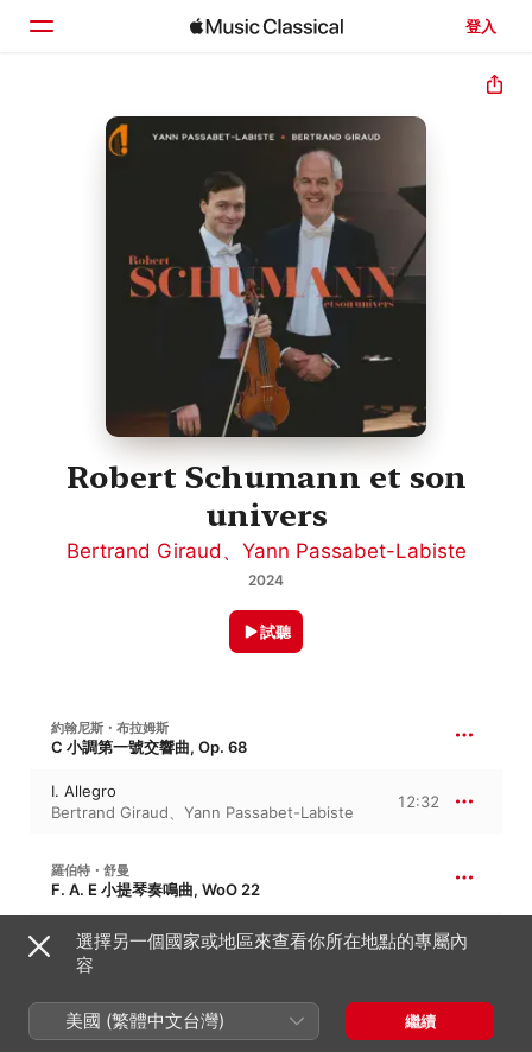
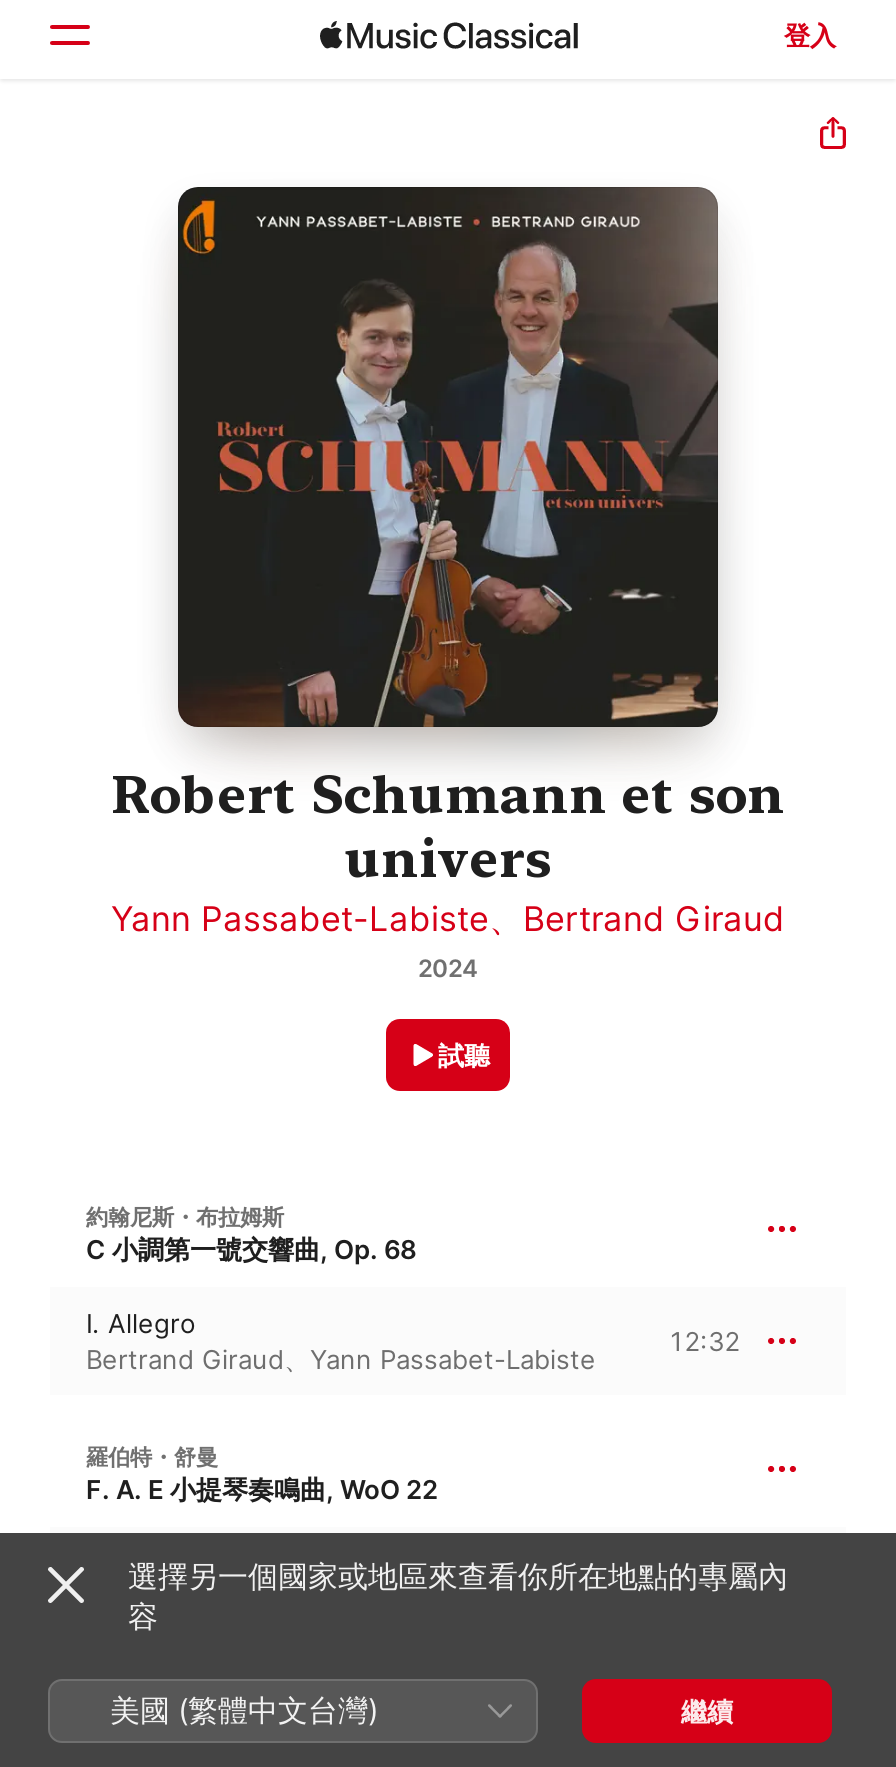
- Bertrand Giraud、Yann Passabet-Labiste
+ Yann Passabet-Labiste、Bertrand Giraud
